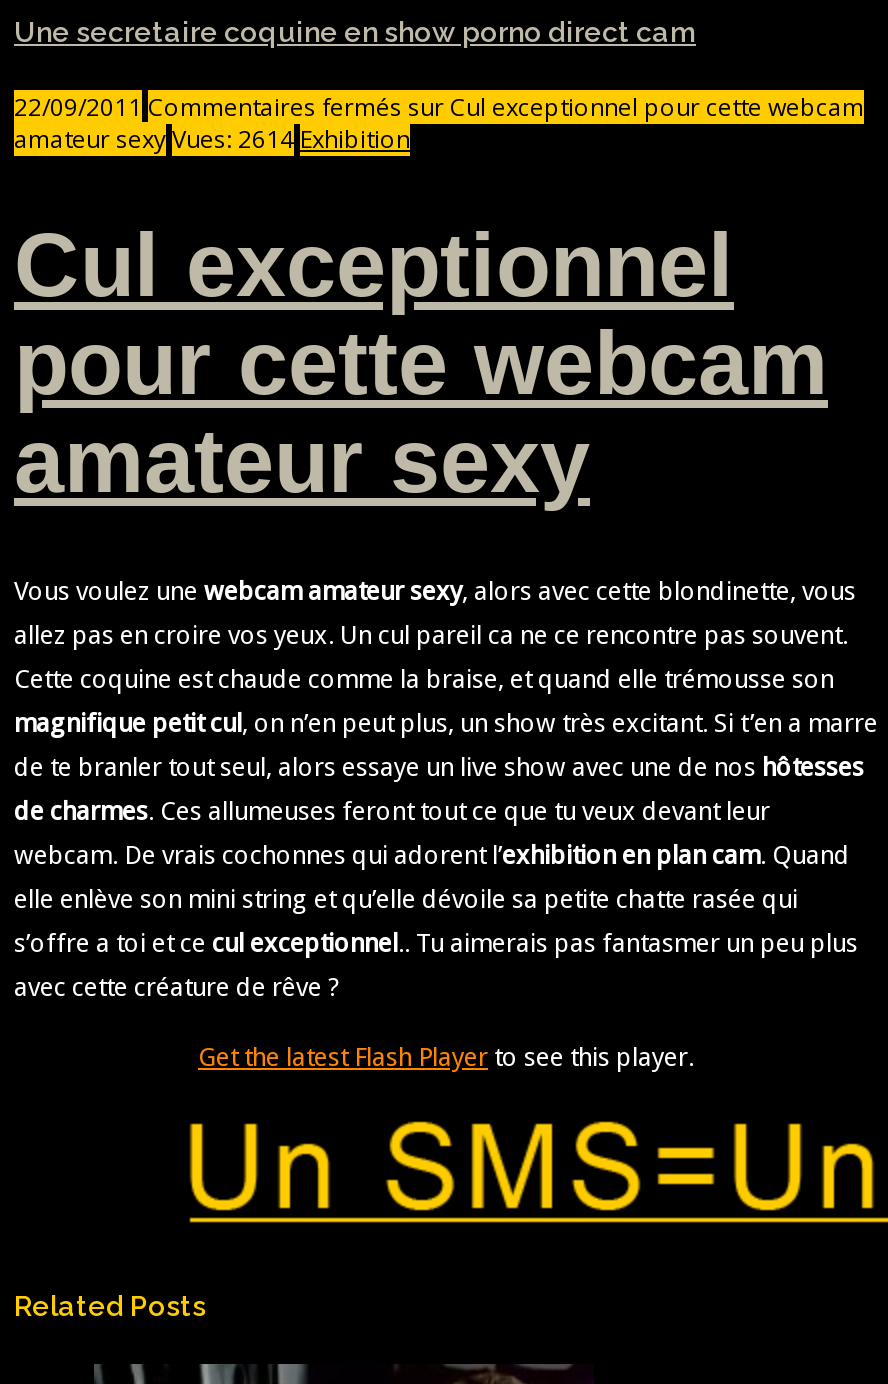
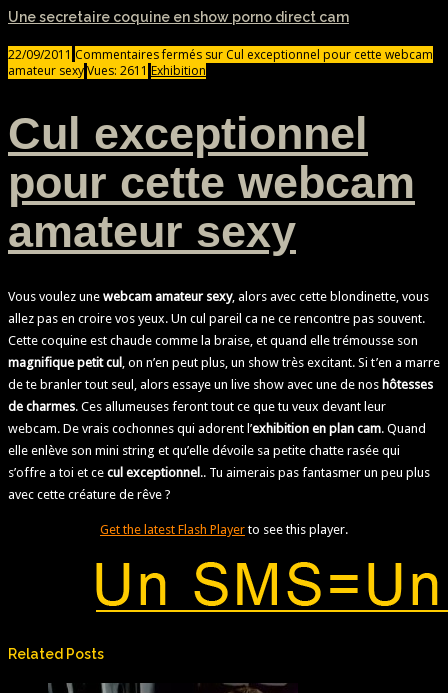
- amateur sexy Vues: 2614 Exhibition
+ amateur sexy Vues: 2611 Exhibition
